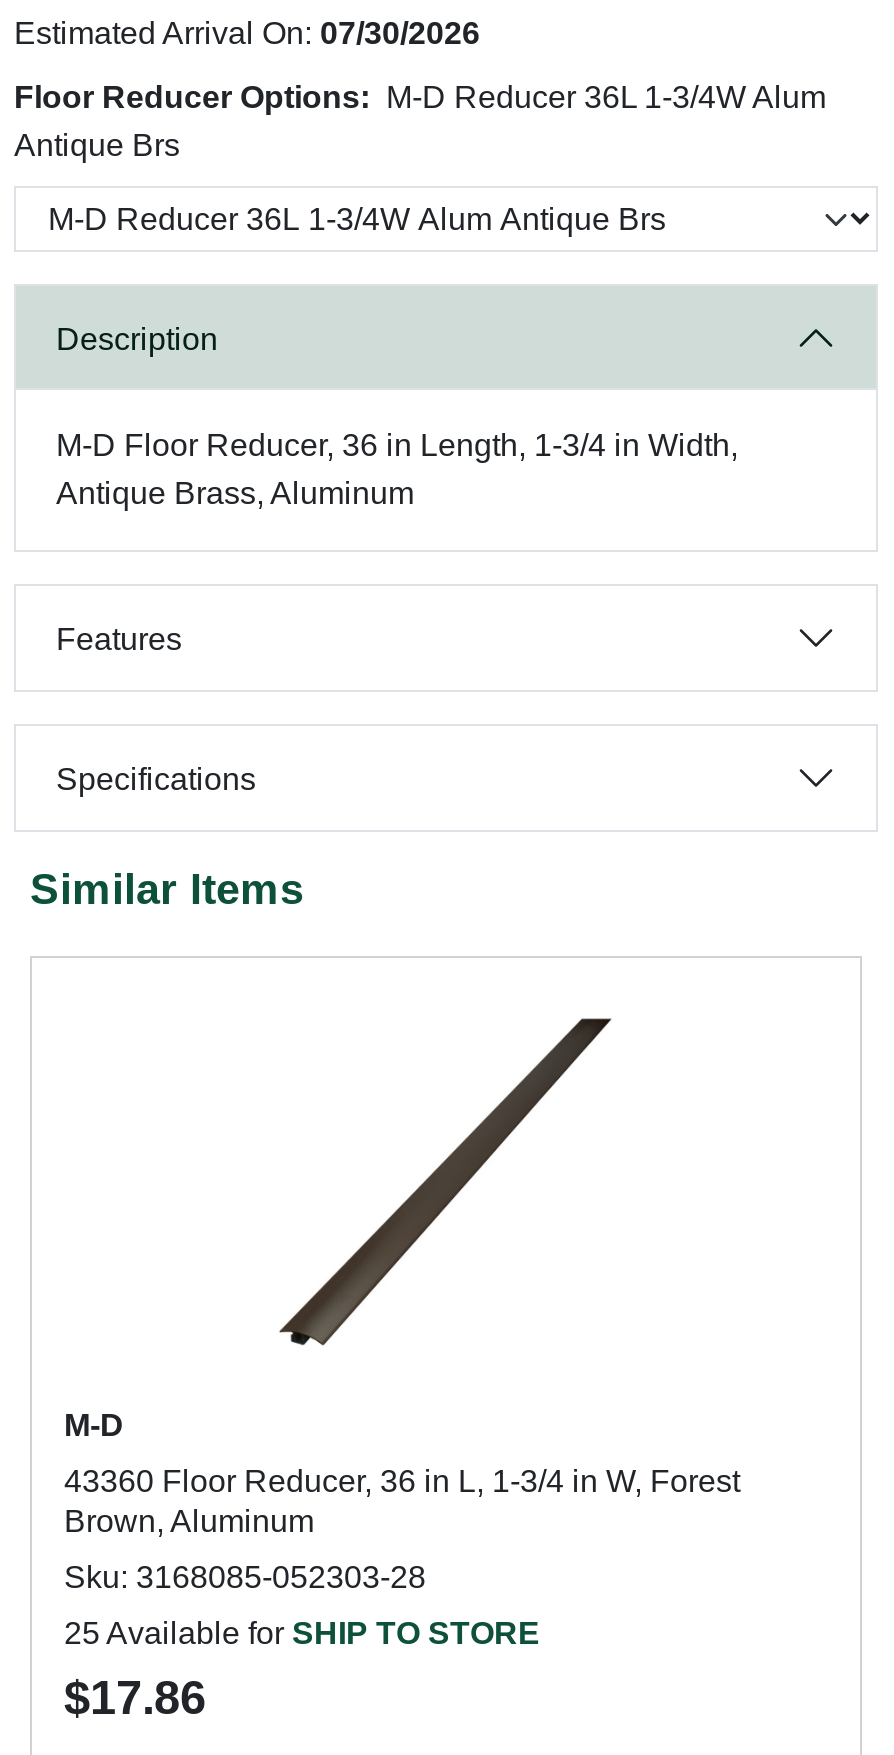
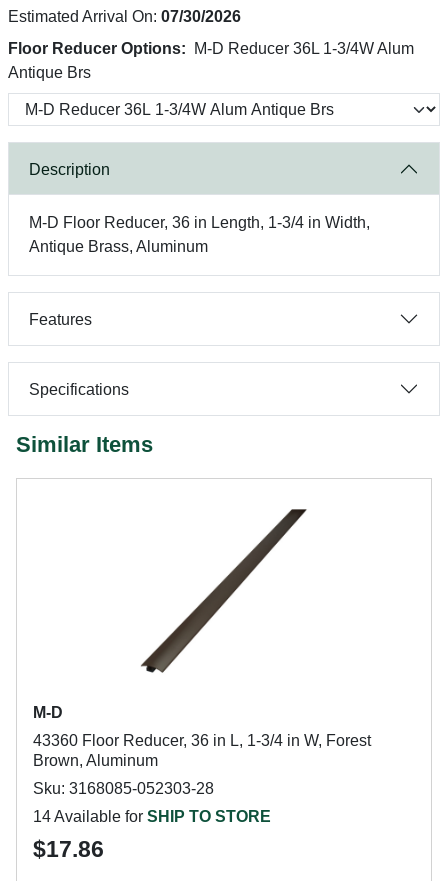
- 25 Available for SHIP TO STORE
+ 14 Available for SHIP TO STORE
